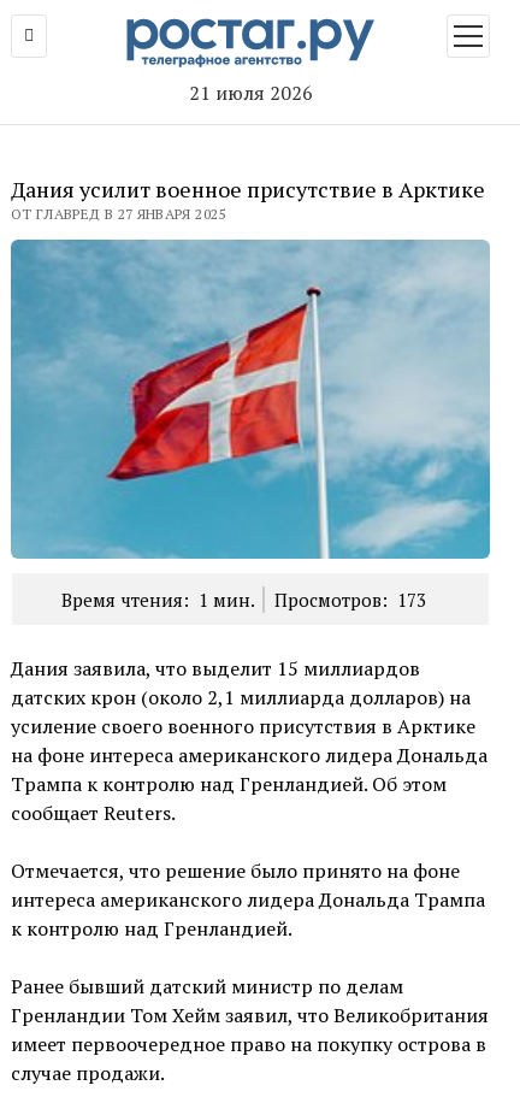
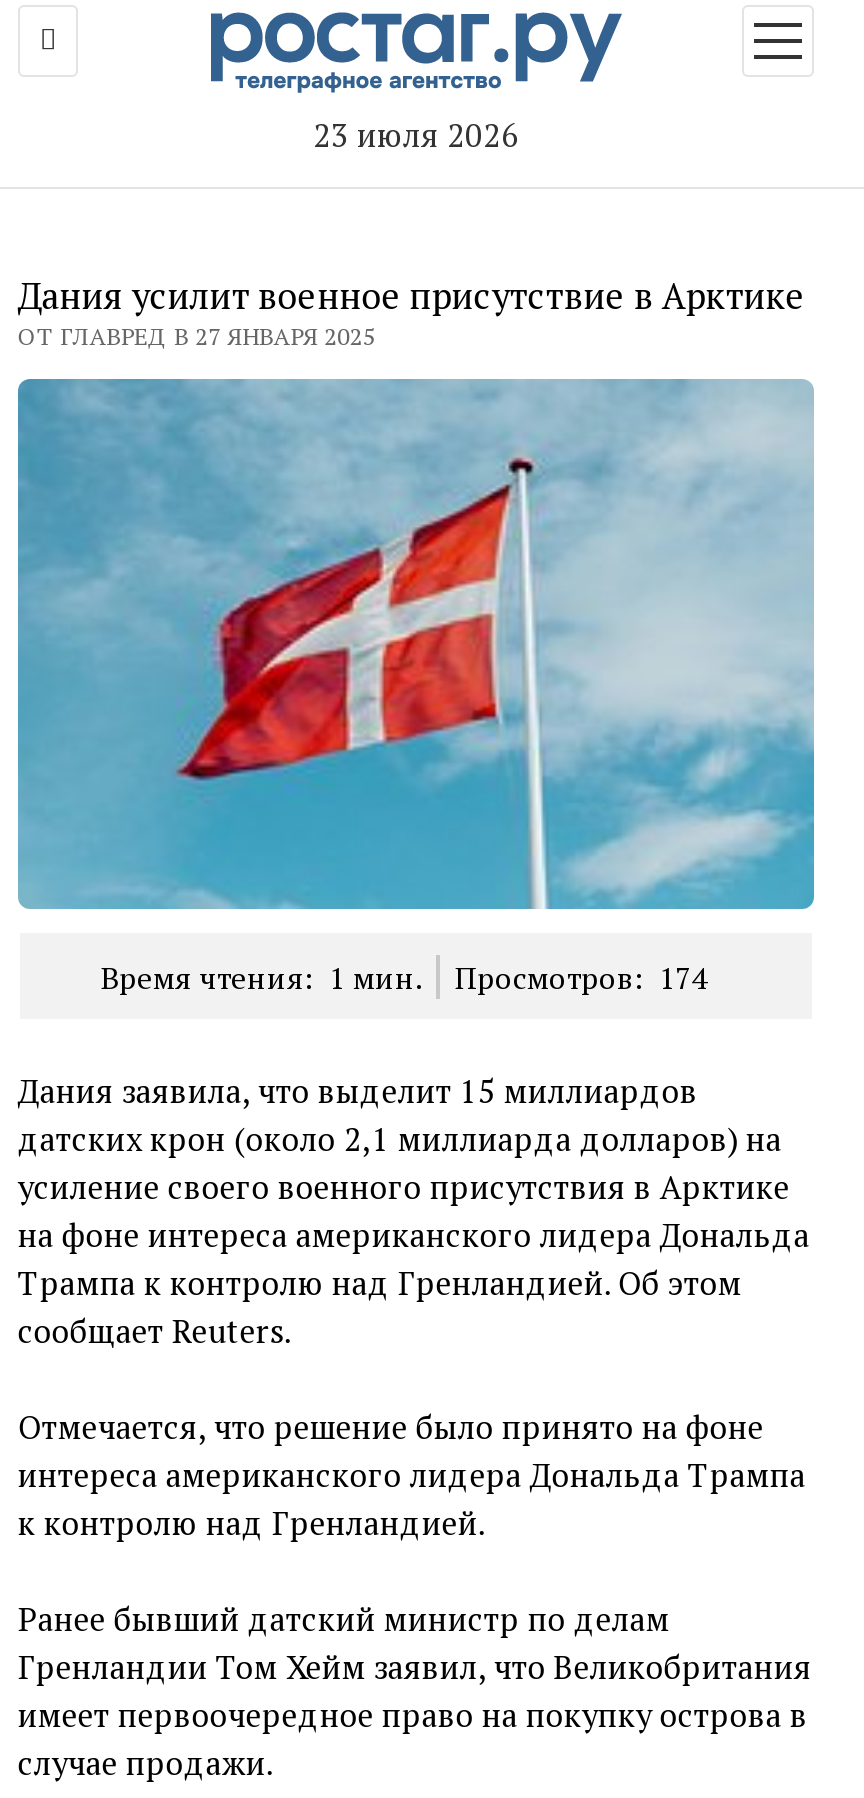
- 21 июля 2026
+ 23 июля 2026

- Время чтения: 1 мин. Просмотров: 173
+ Время чтения: 1 мин. Просмотров: 174
